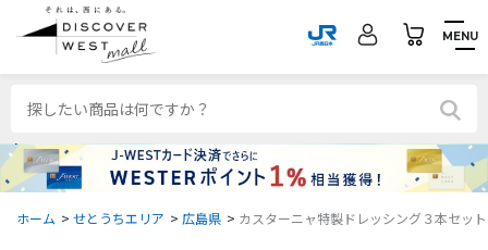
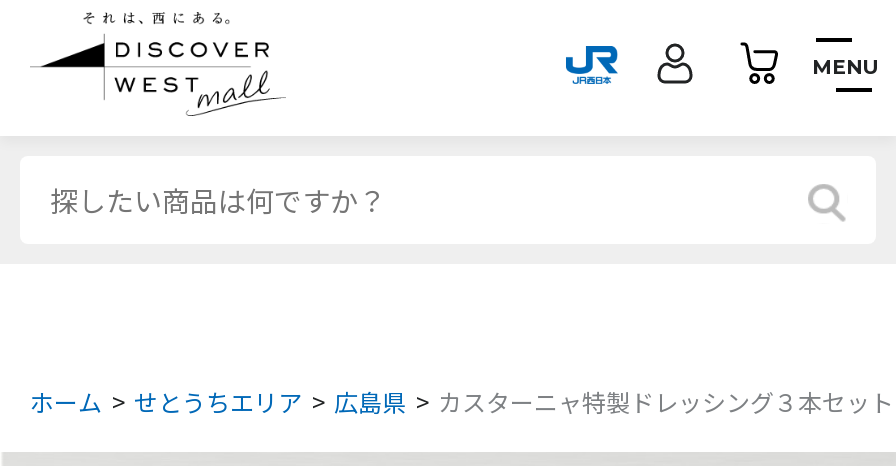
- [image]

- [image]

- [image]
